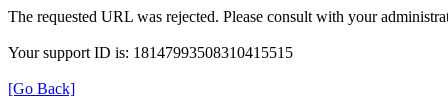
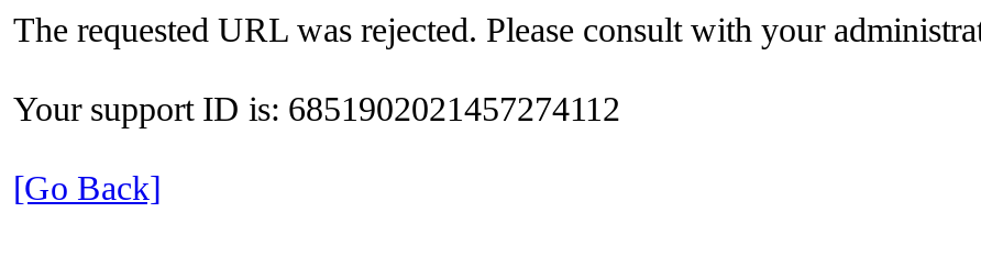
- Your support ID is: 18147993508310415515
+ Your support ID is: 6851902021457274112
